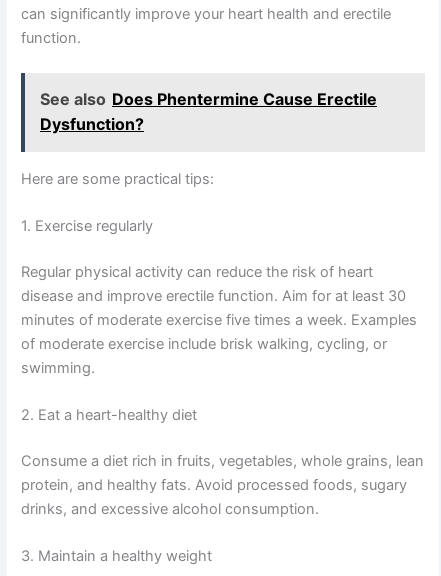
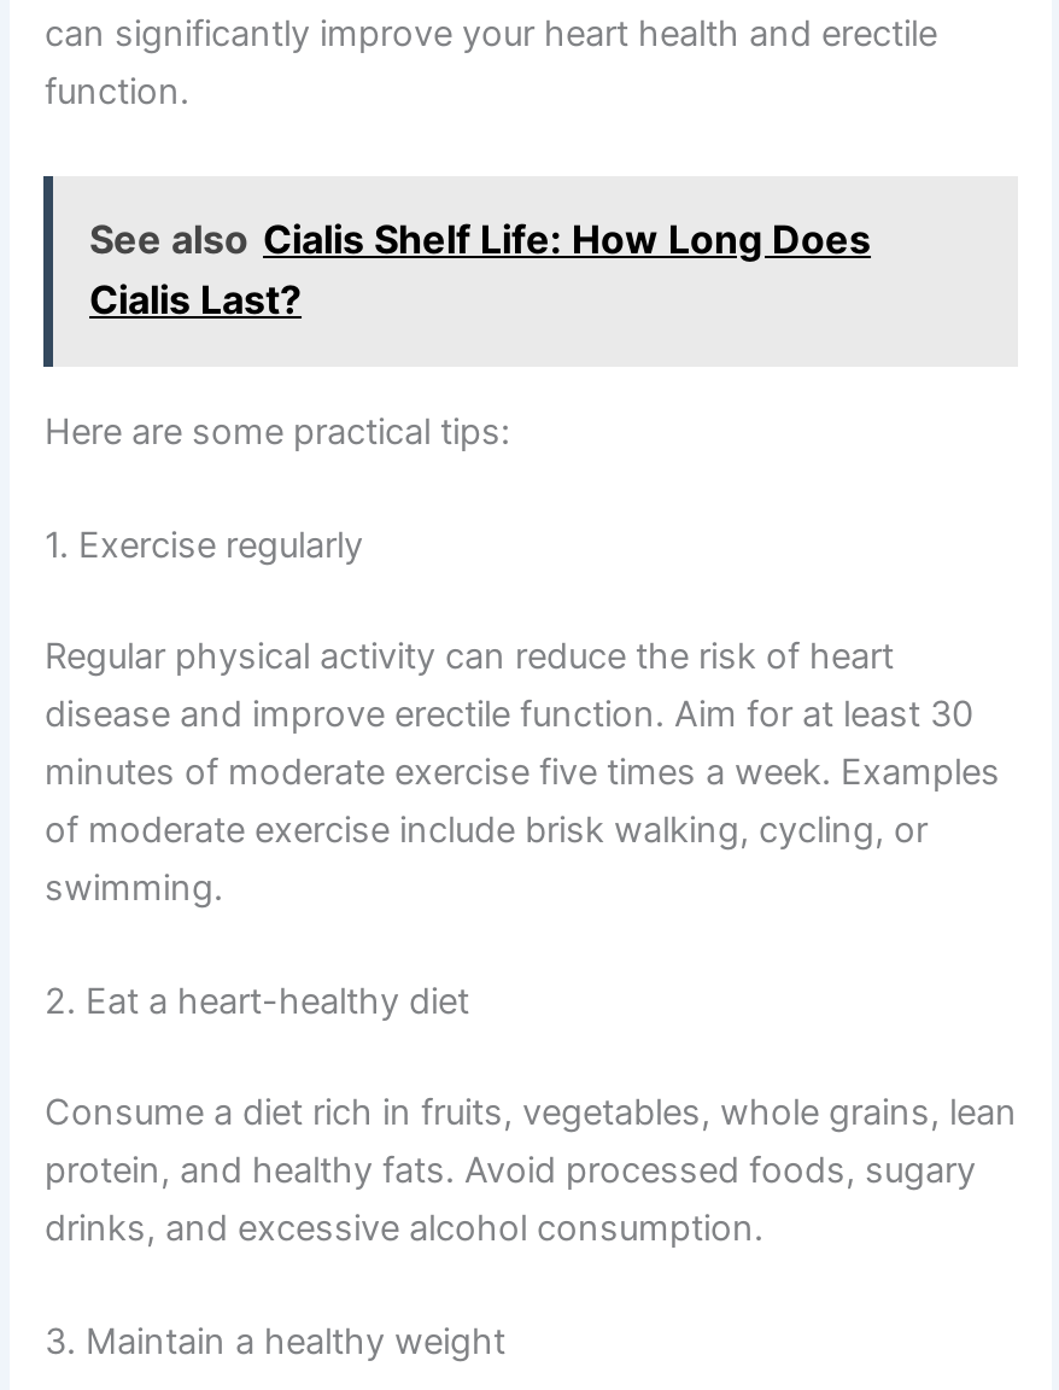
- See also Does Phentermine Cause Erectile
- Dysfunction?
+ See also Cialis Shelf Life: How Long Does
+ Cialis Last?
